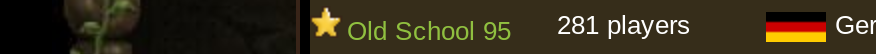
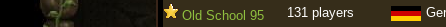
- Old School 95 281 players
+ Old School 95 131 players
